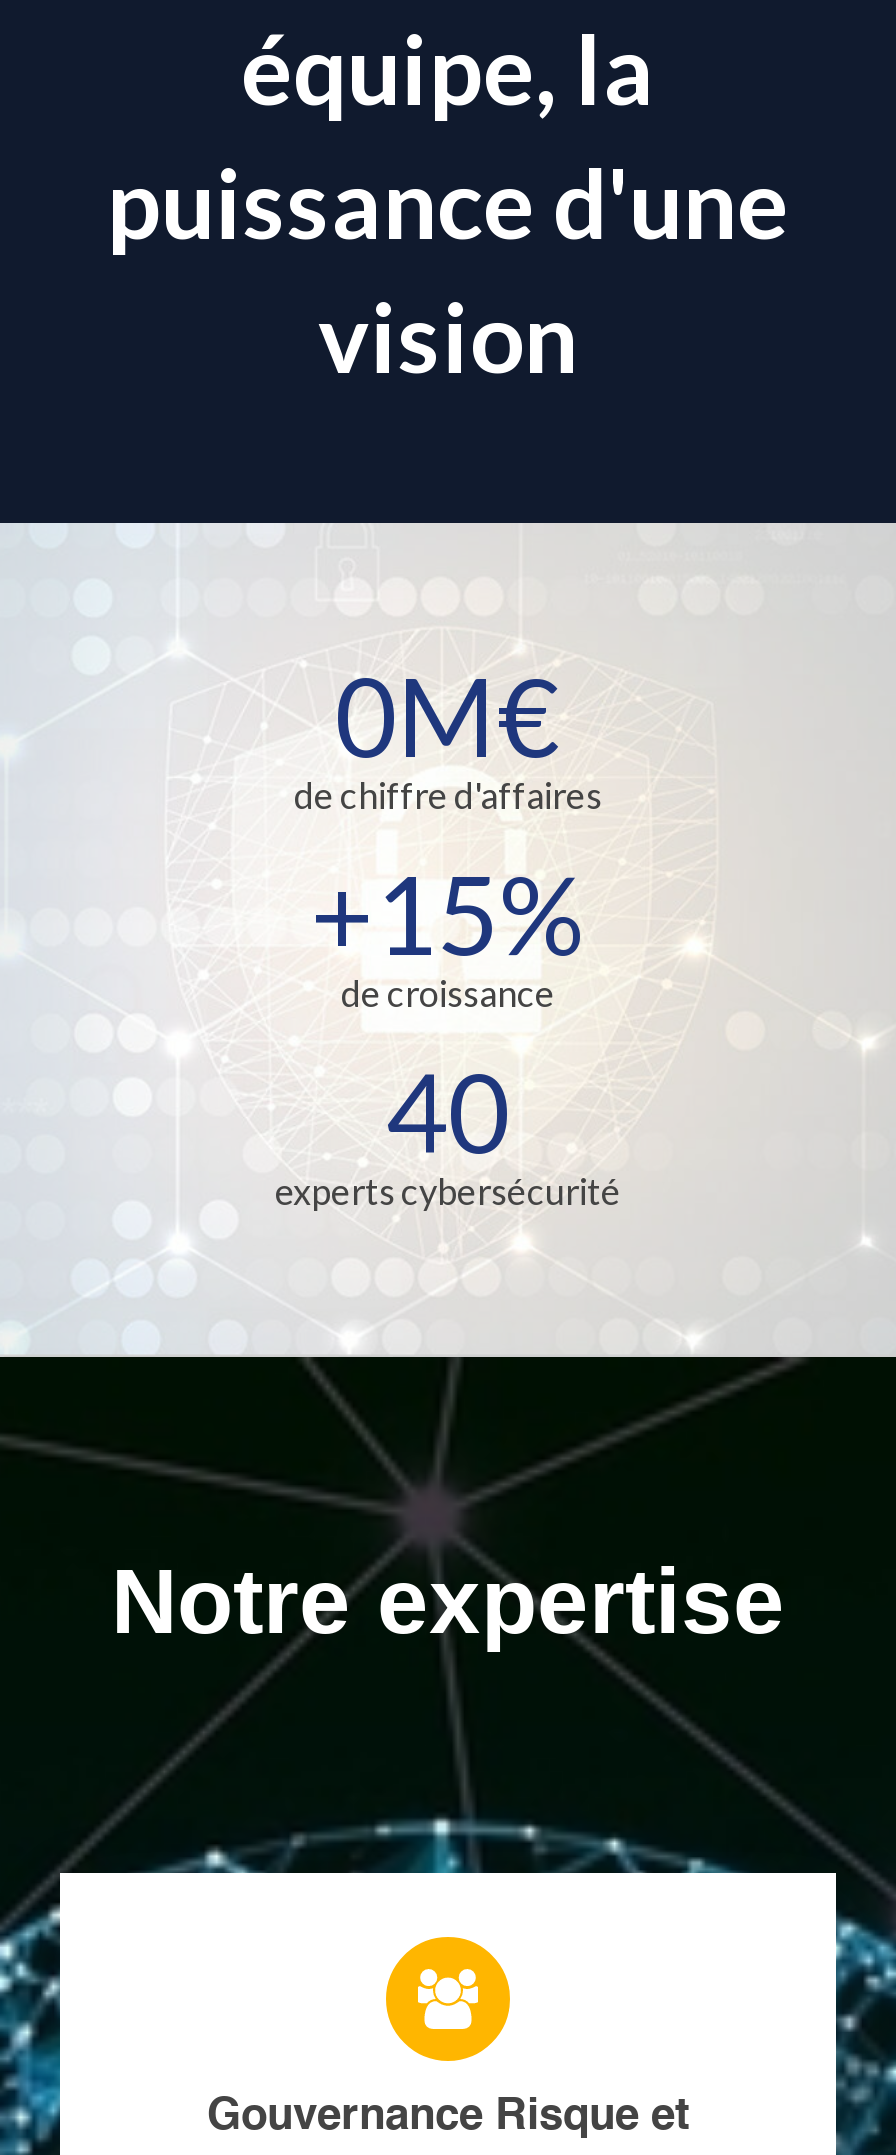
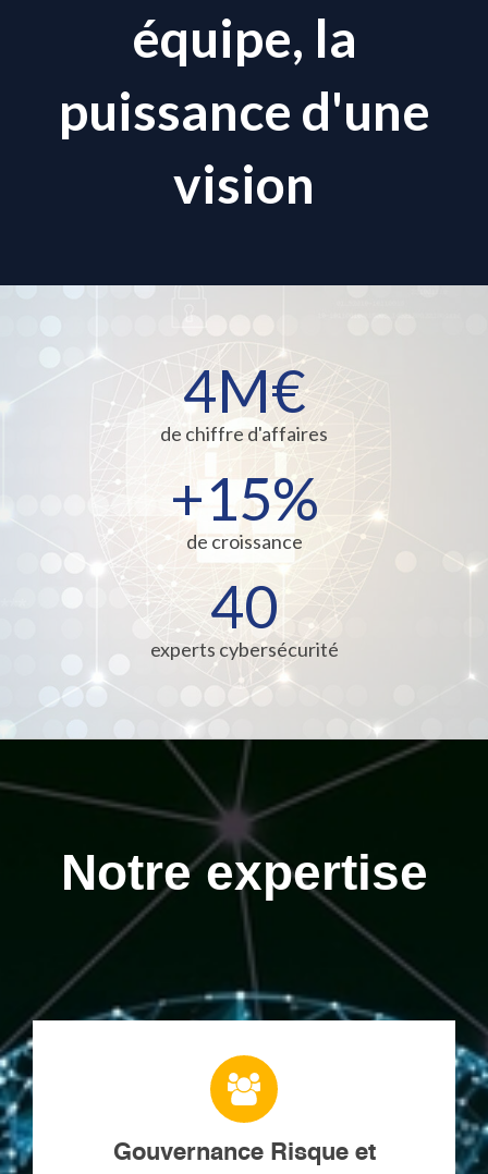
- 0M€
+ 4M€
